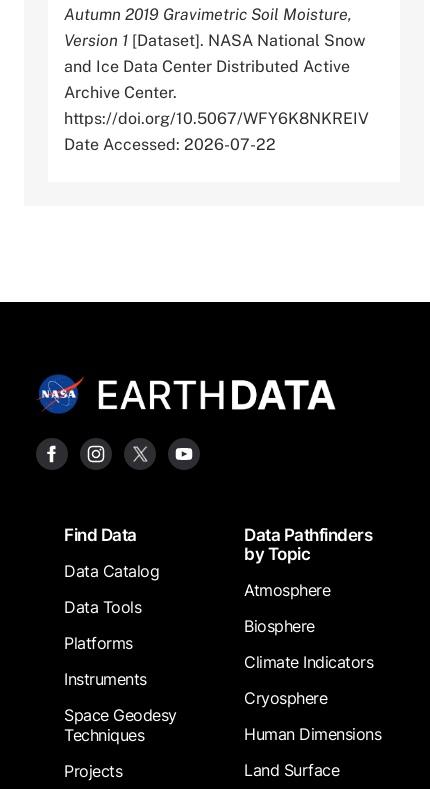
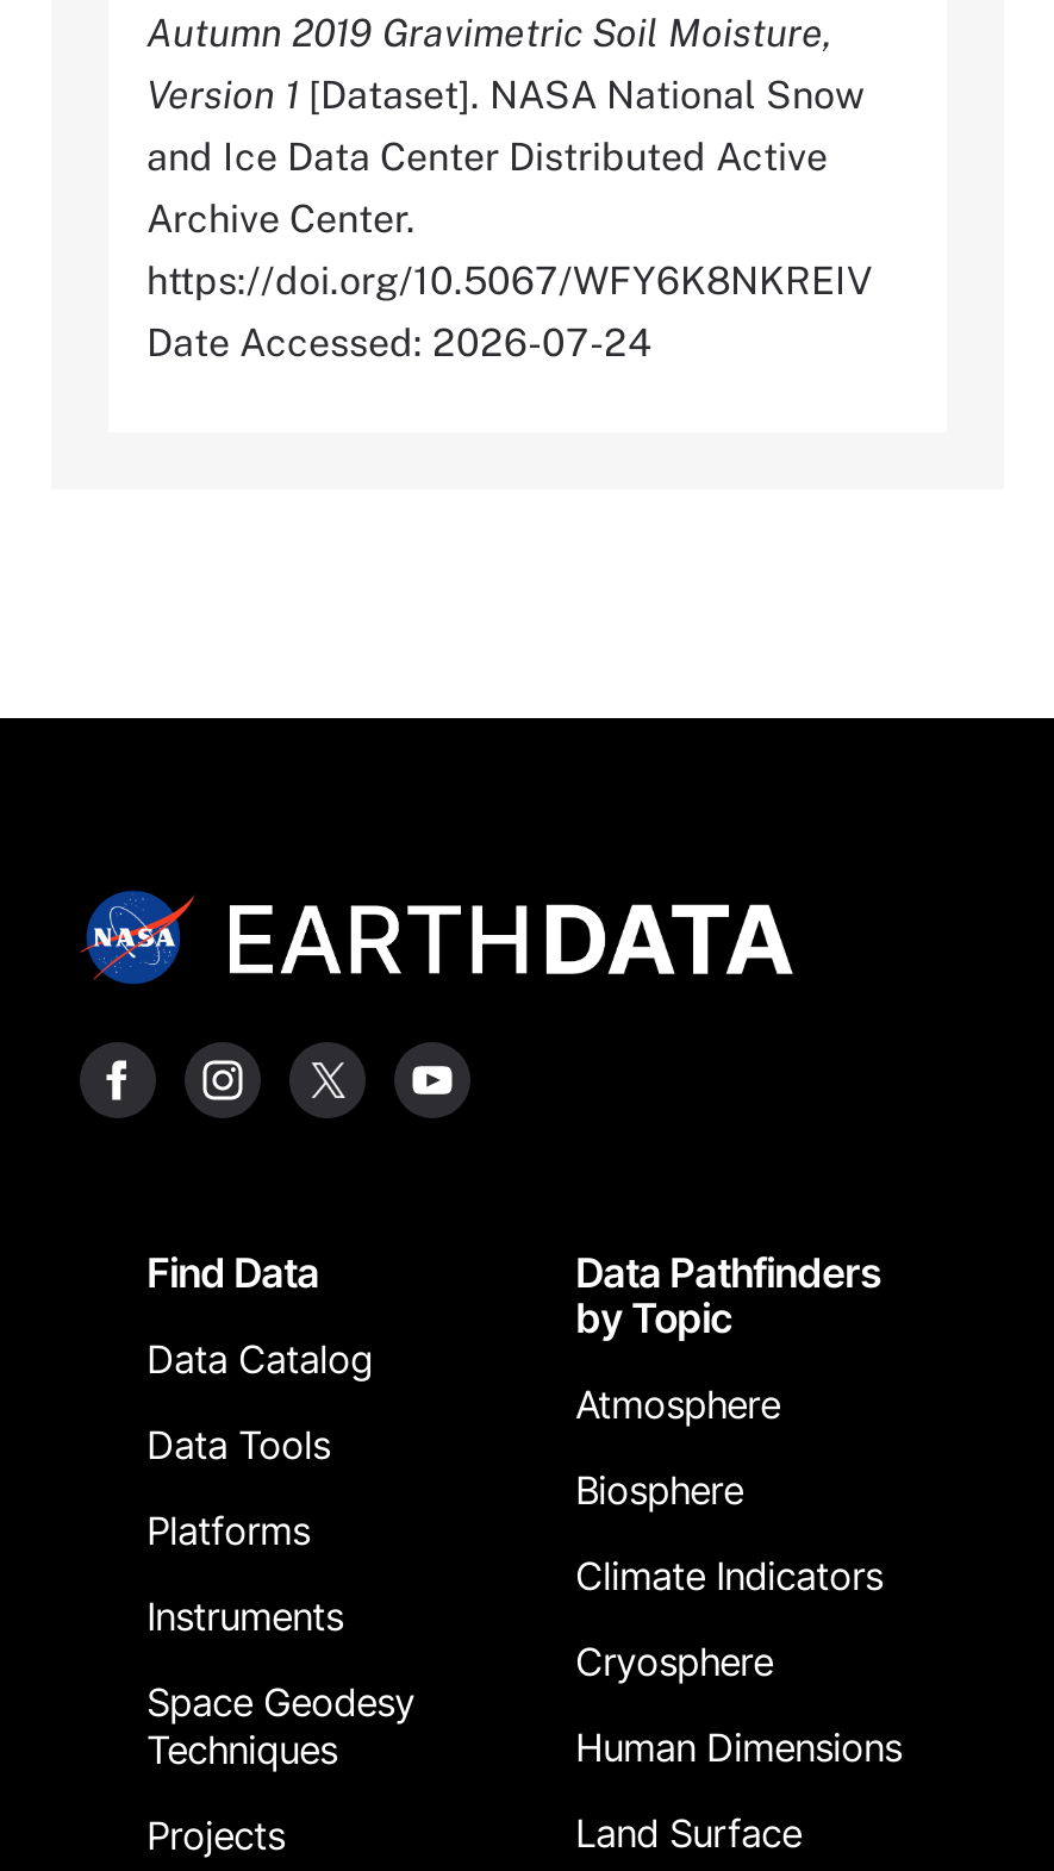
- Date Accessed: 2026-07-22
+ Date Accessed: 2026-07-24
